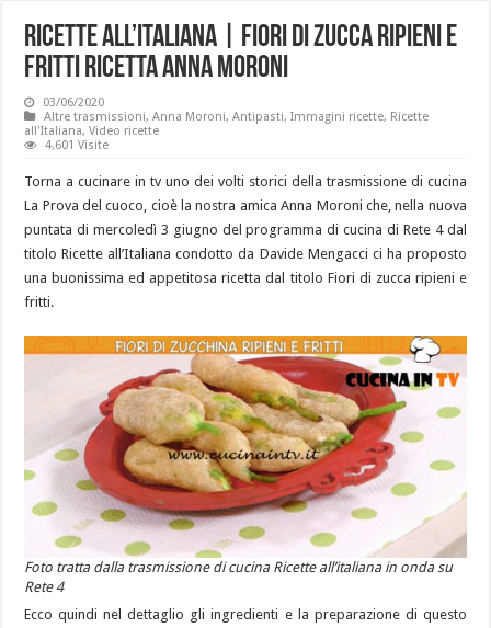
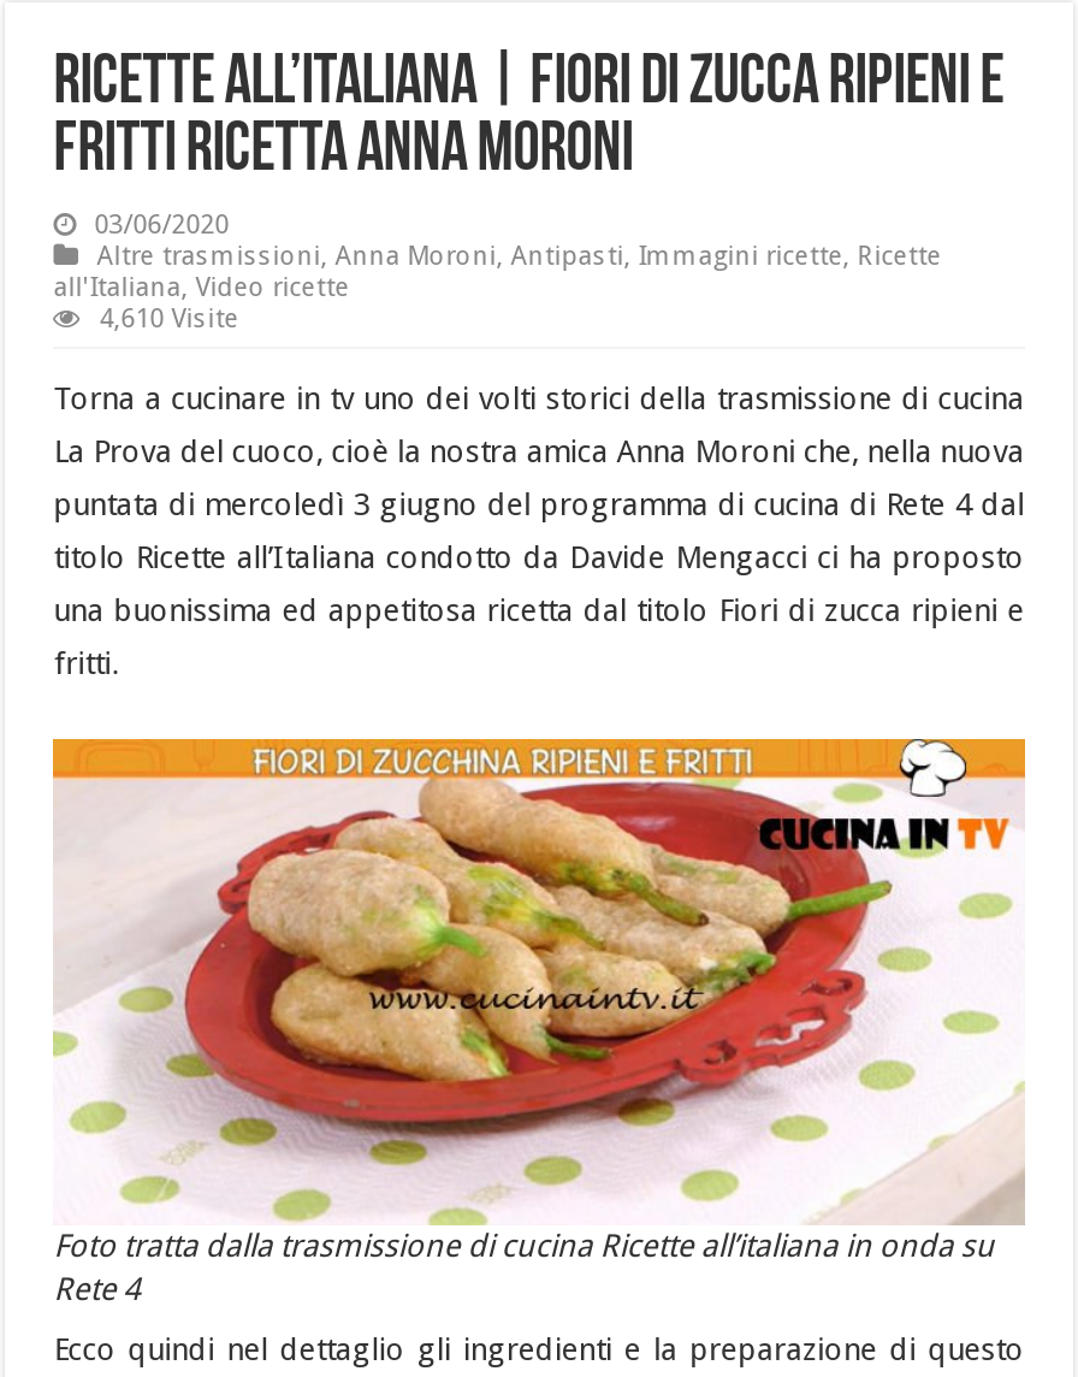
- 4,601 Visite
+ 4,610 Visite
